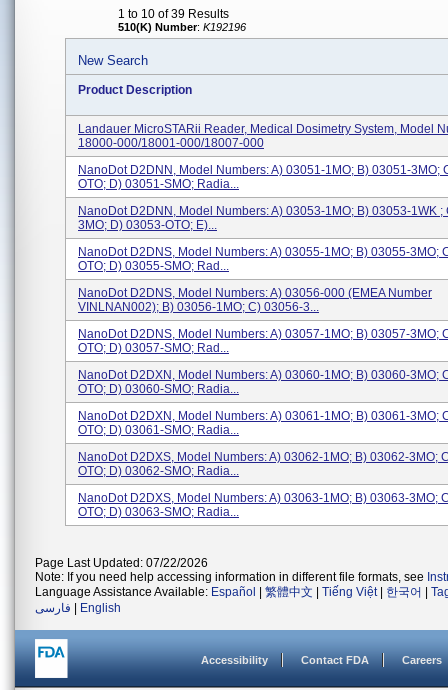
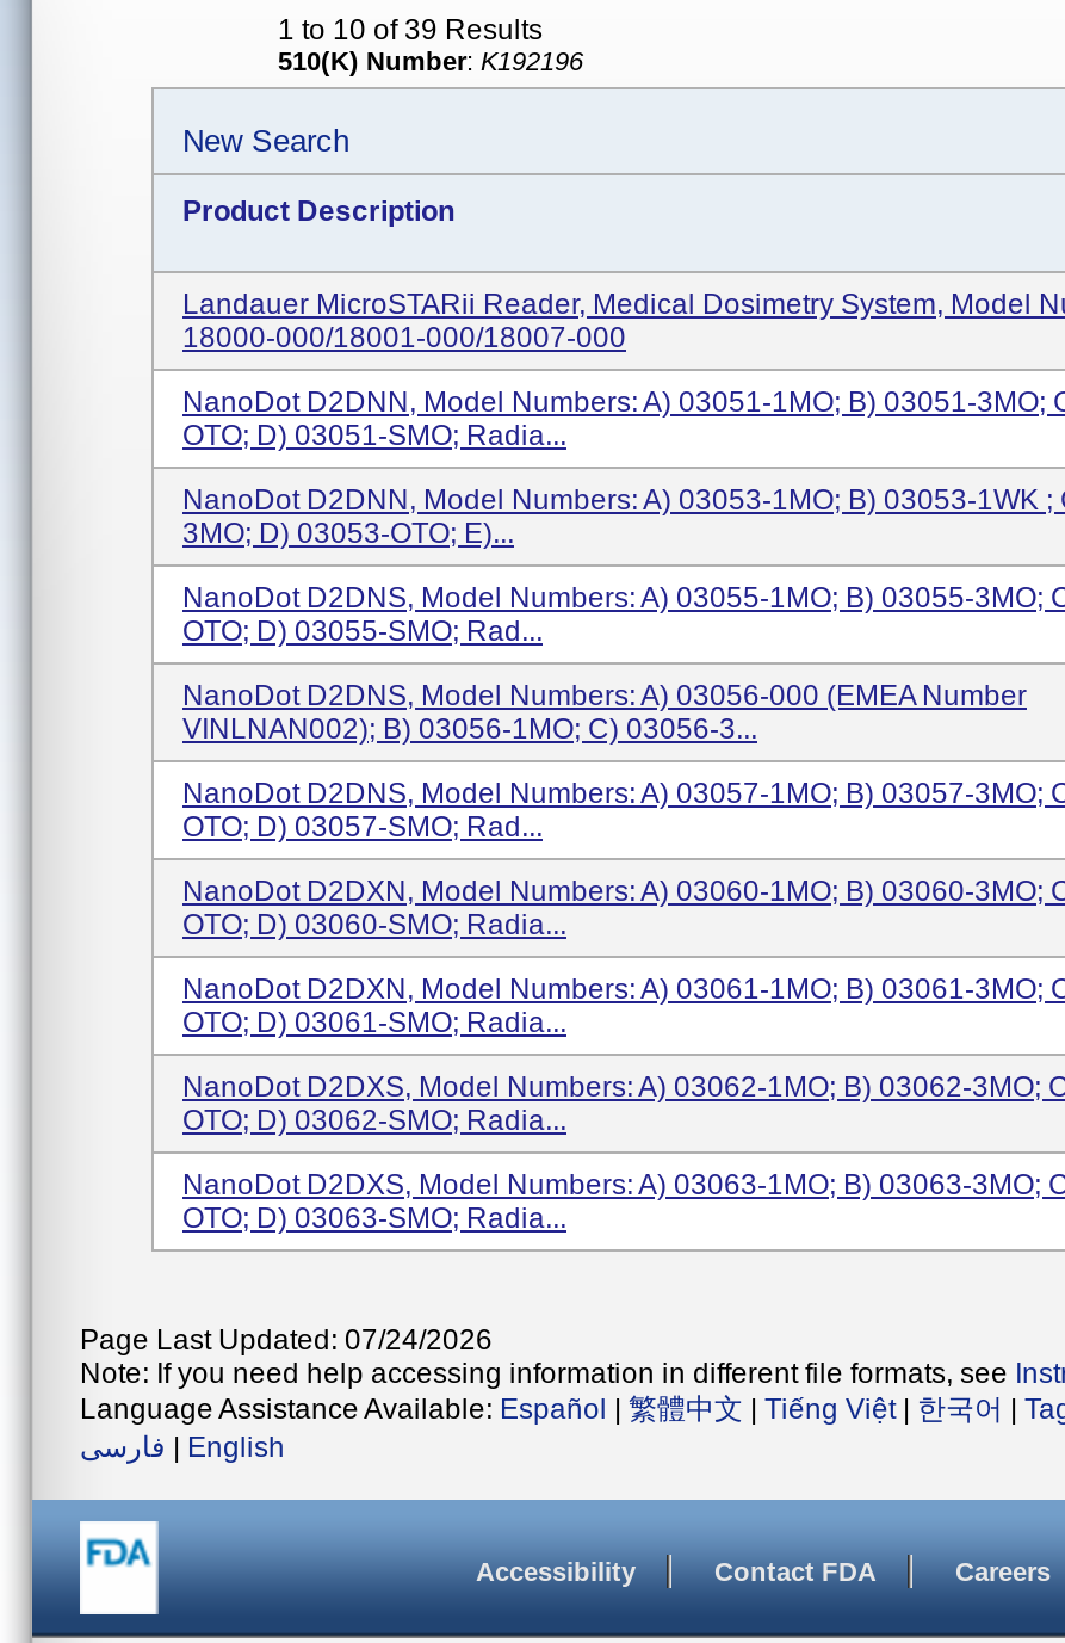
- Page Last Updated: 07/22/2026
+ Page Last Updated: 07/24/2026
